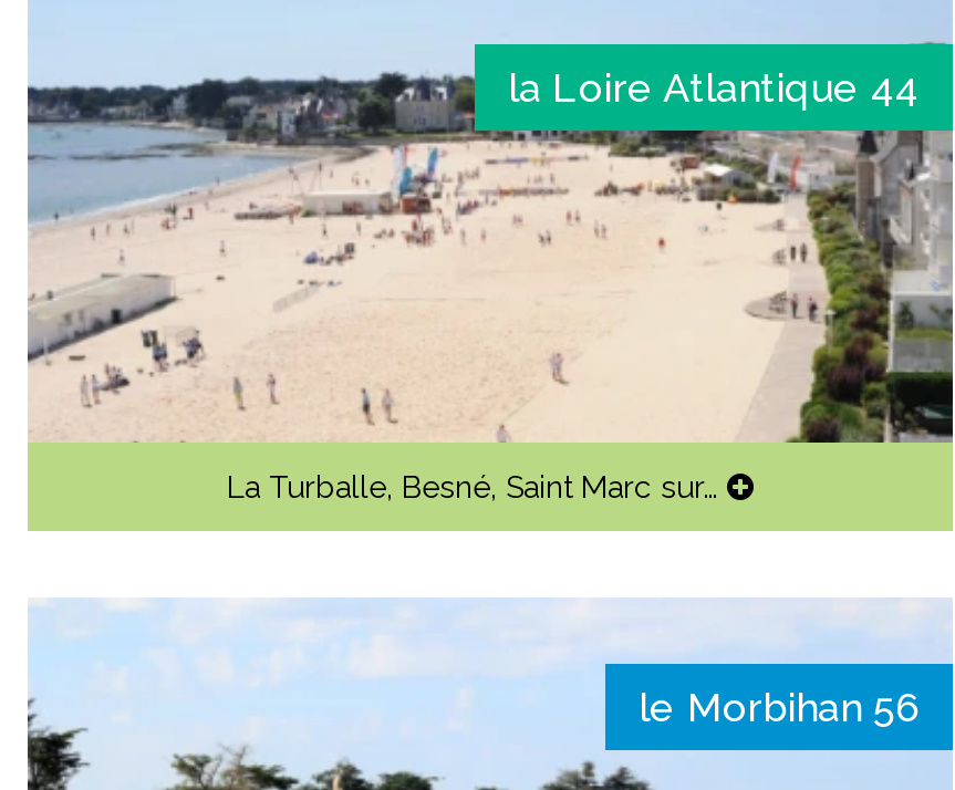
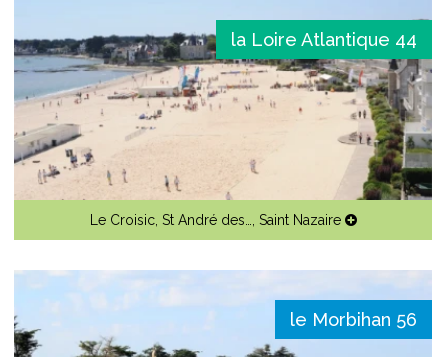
- La Turballe, Besné, Saint Marc sur…
+ Le Croisic, St André des…, Saint Nazaire
